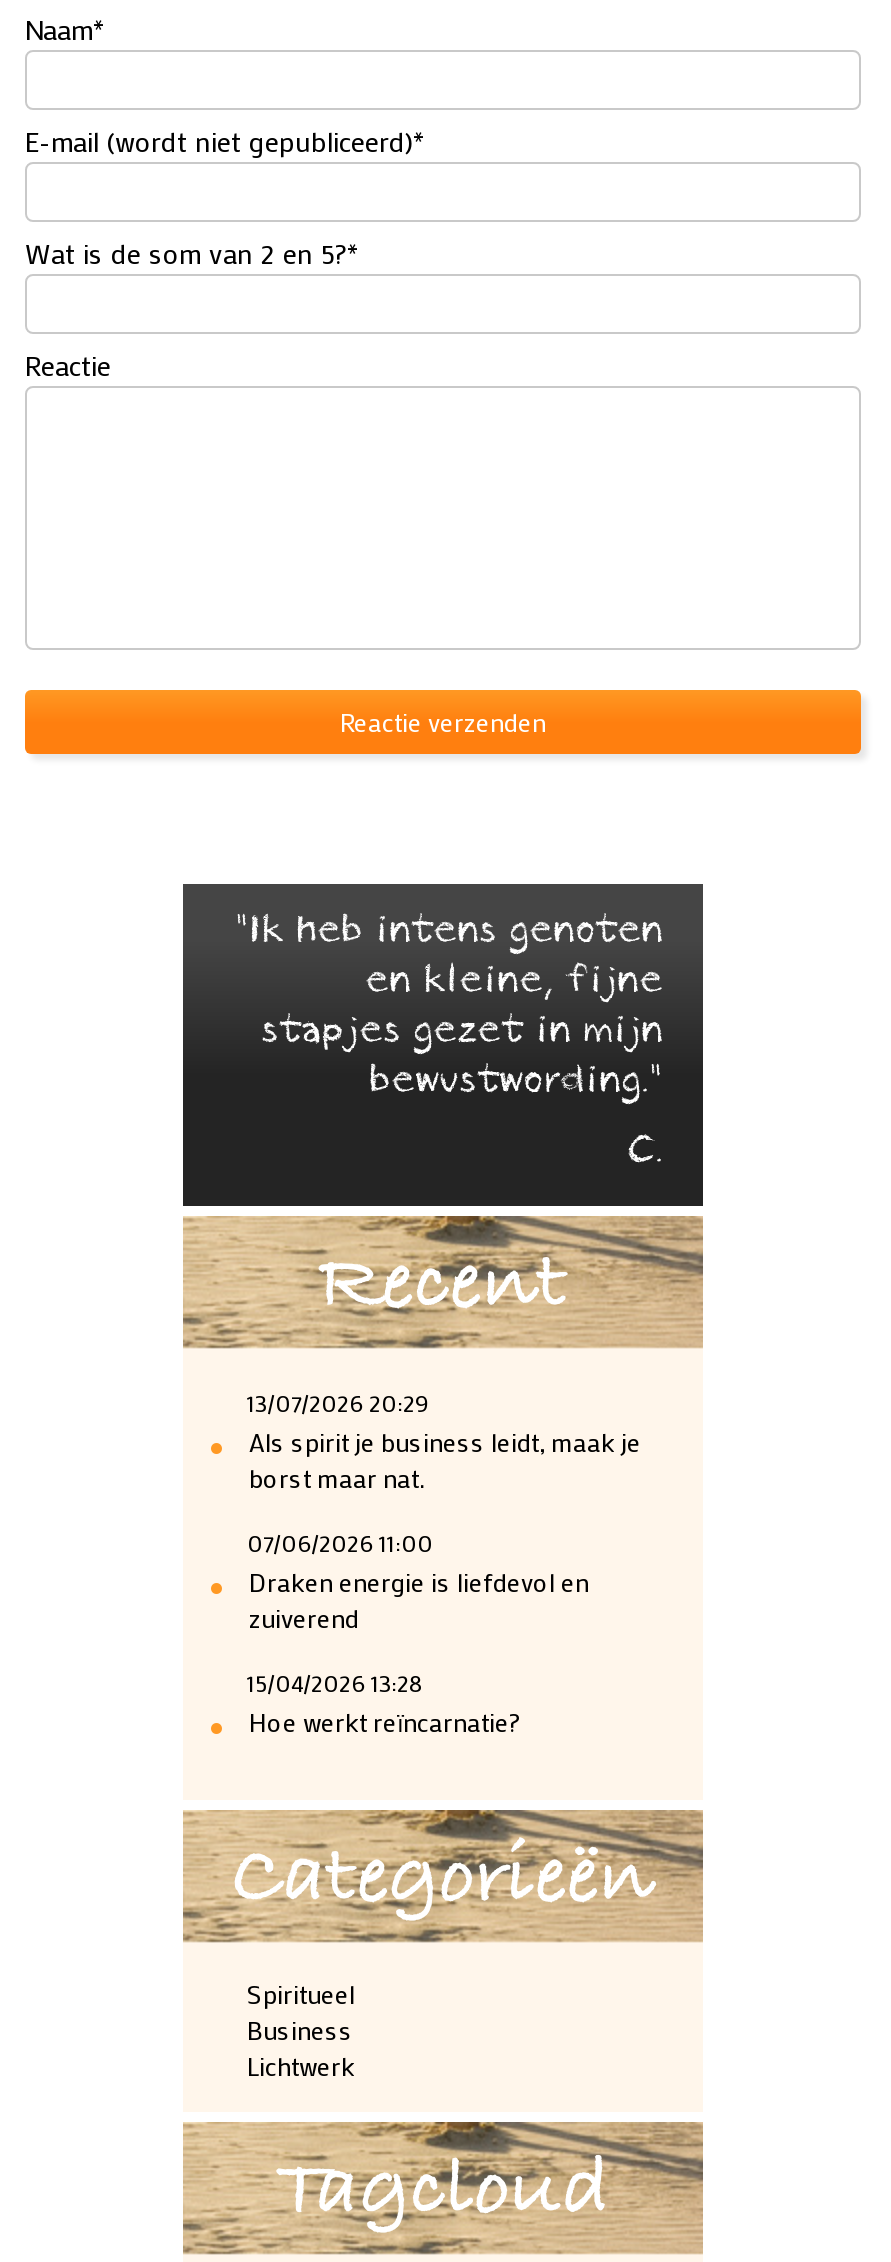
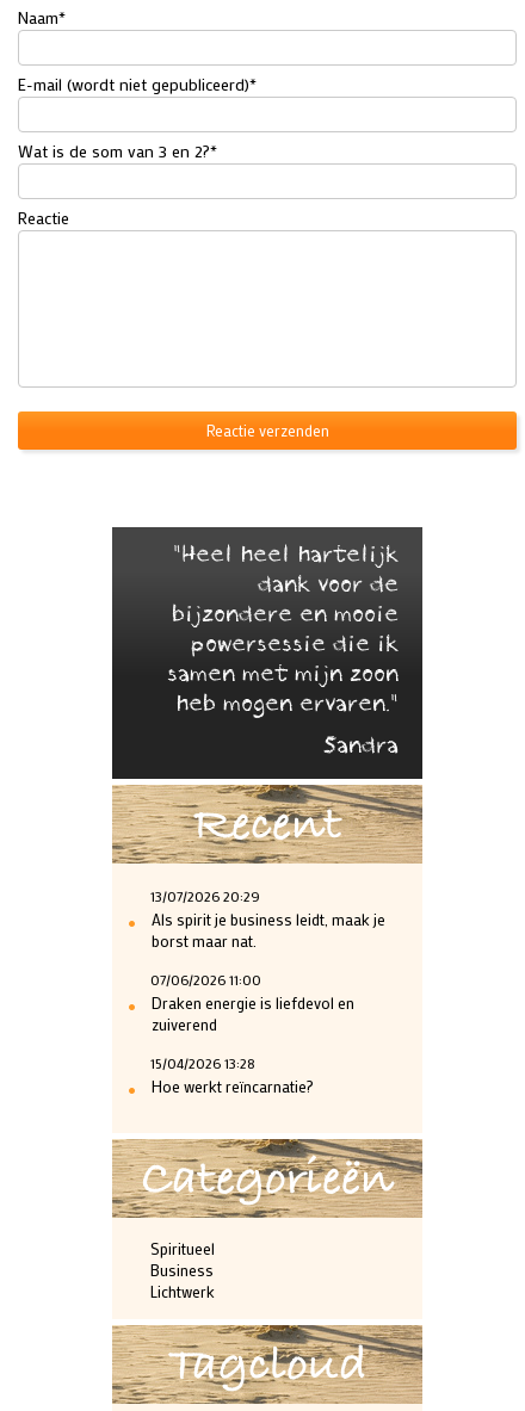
- Wat is de som van 2 en 5?*
+ Wat is de som van 3 en 2?*

- "Ik heb intens genoten
- en kleine, fijne
- stapjes gezet in mijn
- bewustwording."
- C.
+ "Heel heel hartelijk
+ dank voor de
+ bijzondere en mooie
+ powersessie die ik
+ samen met mijn zoon
+ heb mogen ervaren."
+ Sandra
